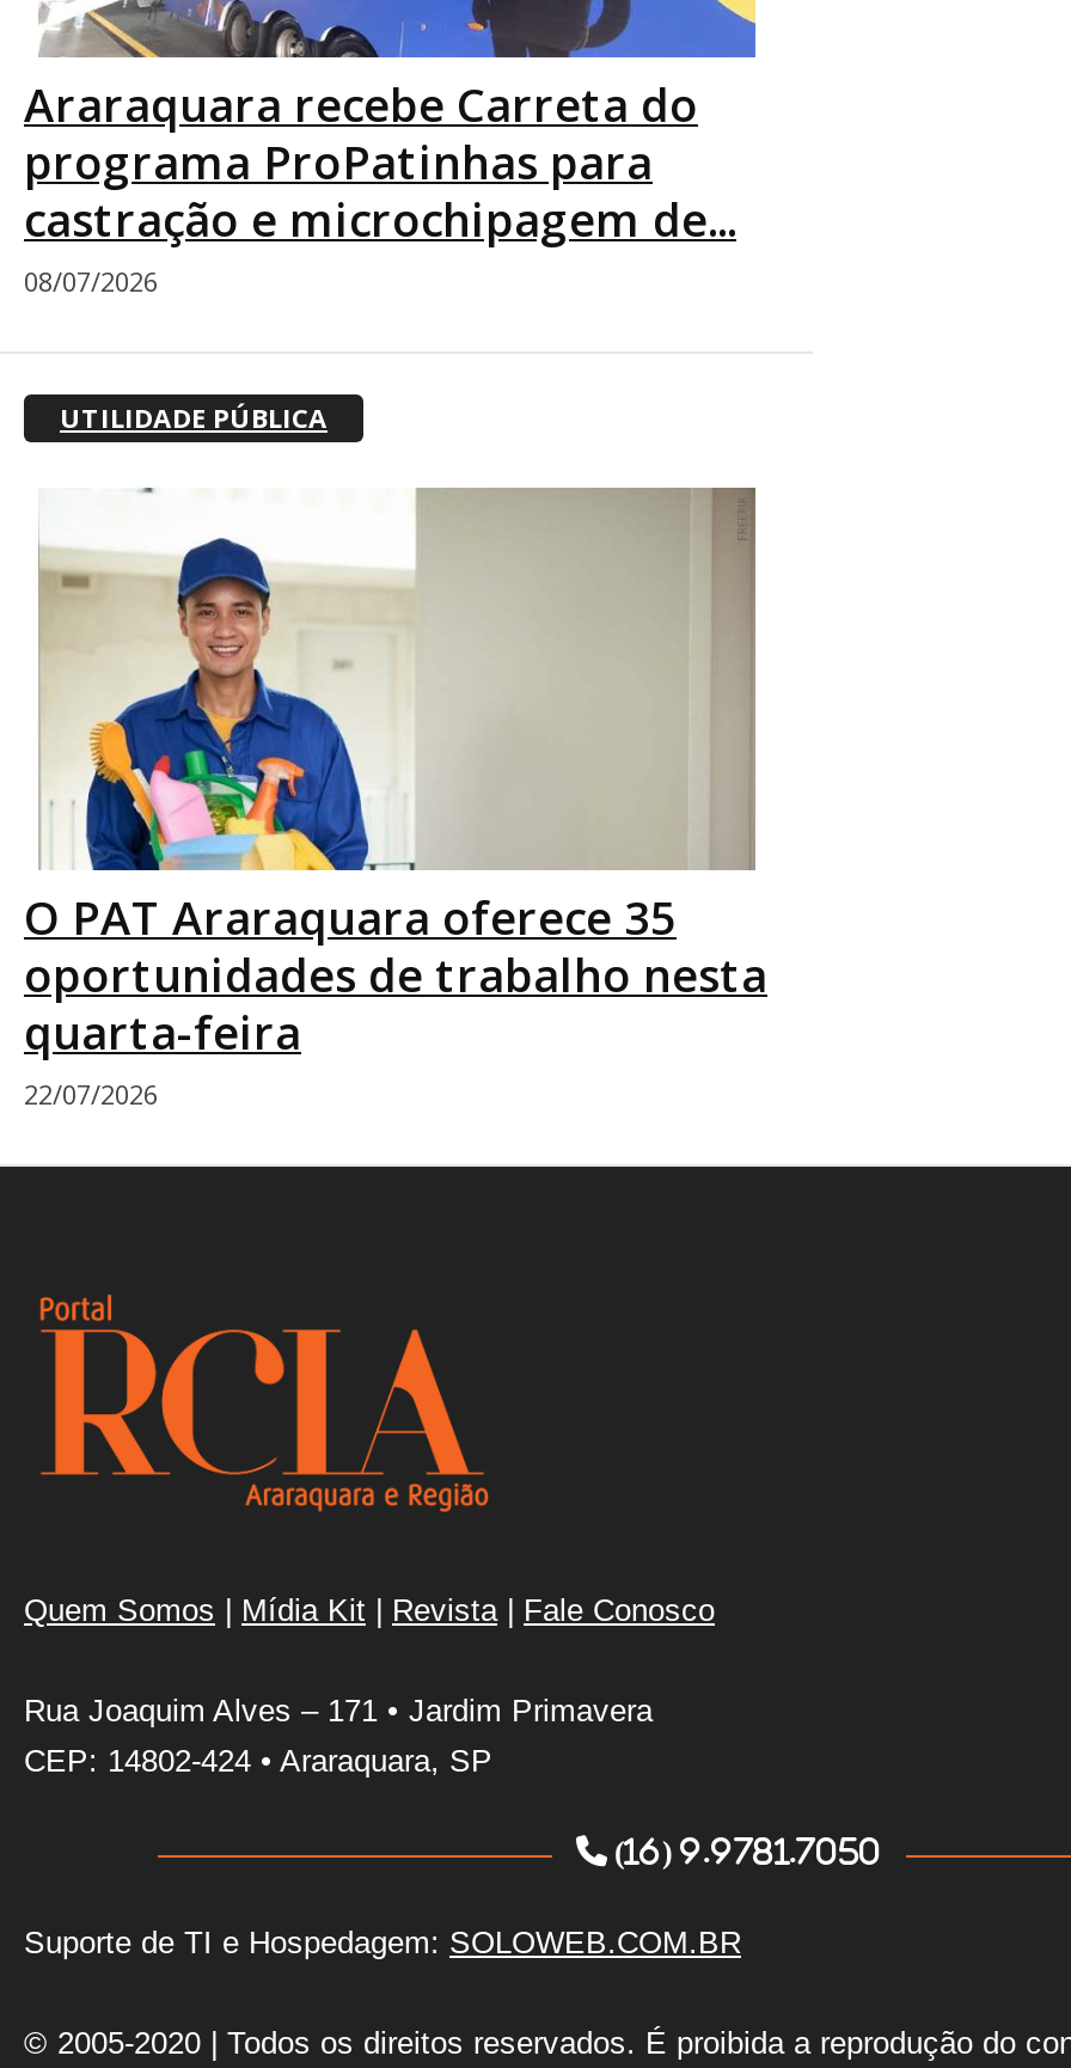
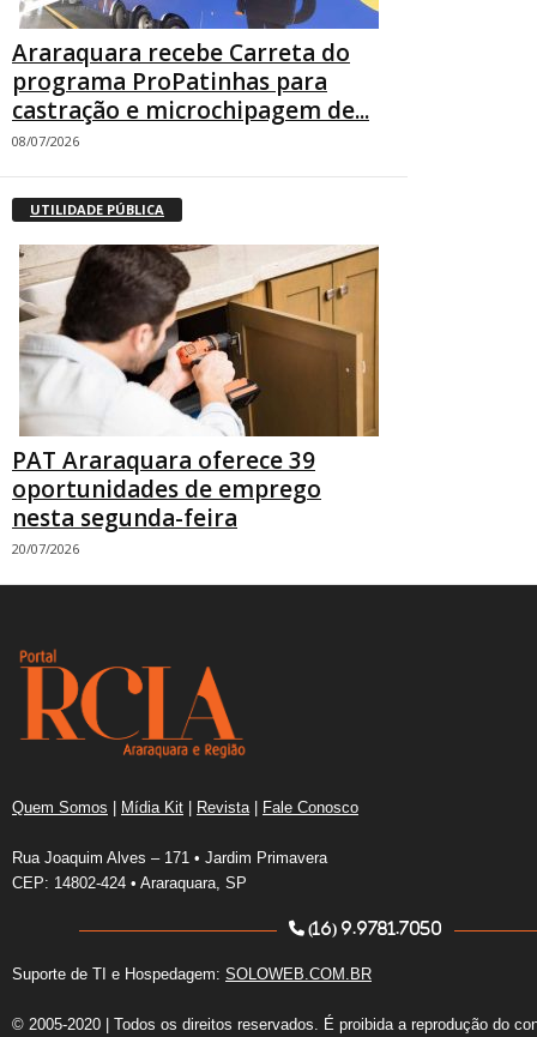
- [image]
- O PAT Araraquara oferece 35
- oportunidades de trabalho nesta
- quarta-feira
- 22/07/2026
+ [image]
+ PAT Araraquara oferece 39
+ oportunidades de emprego
+ nesta segunda-feira
+ 20/07/2026
